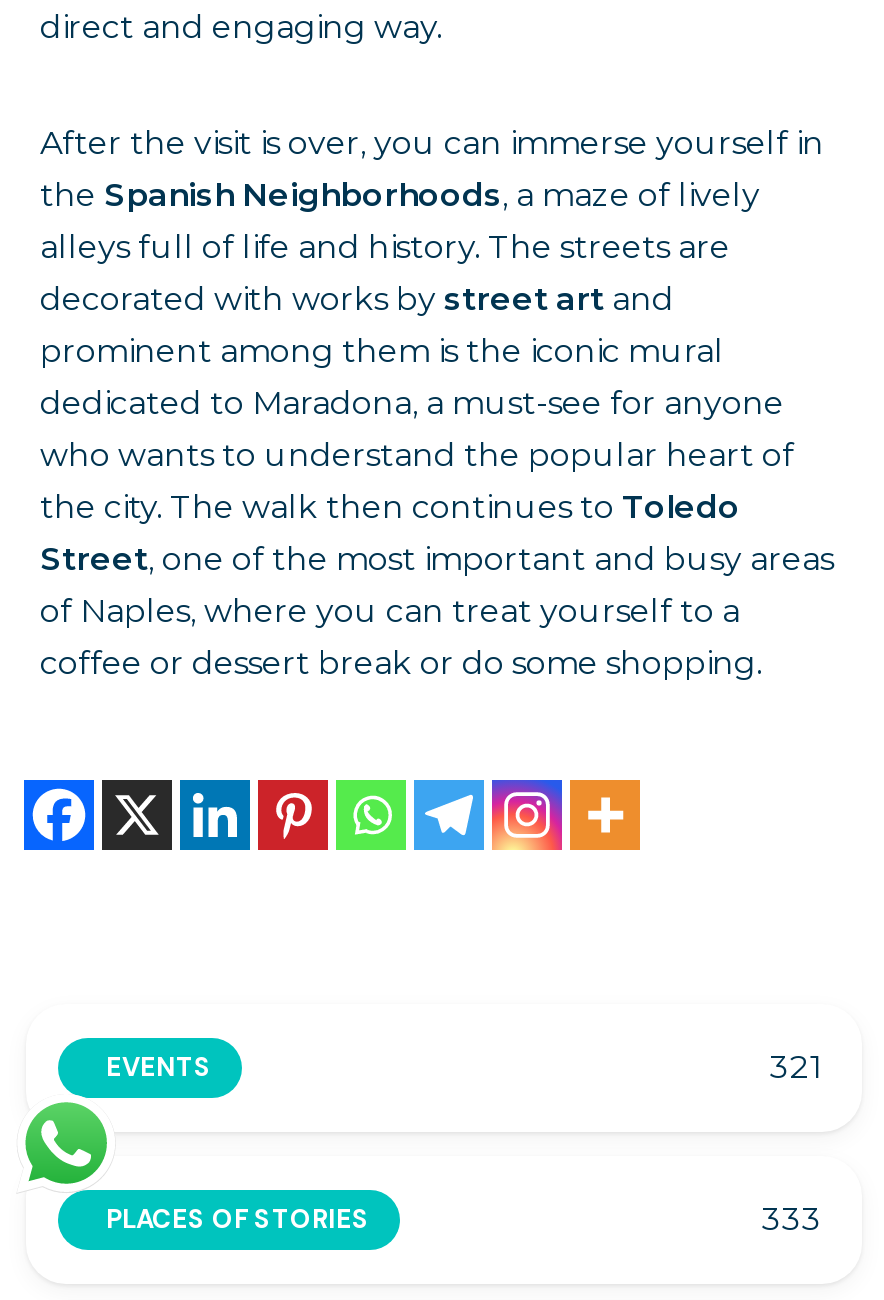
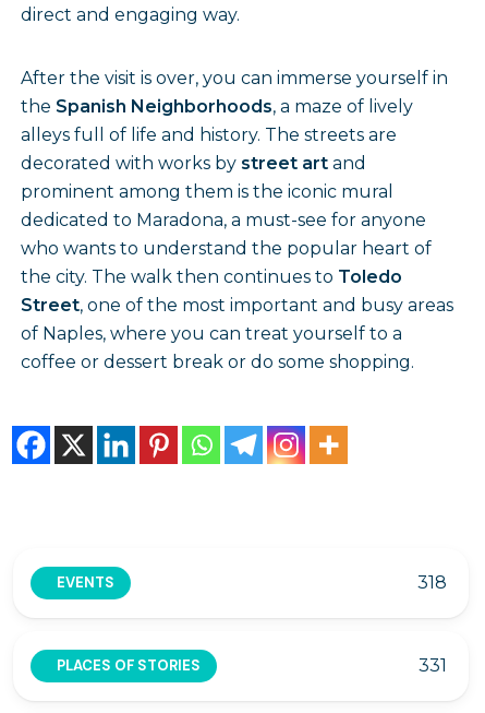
- 321
+ 318

- [image]

- 333
+ 331
